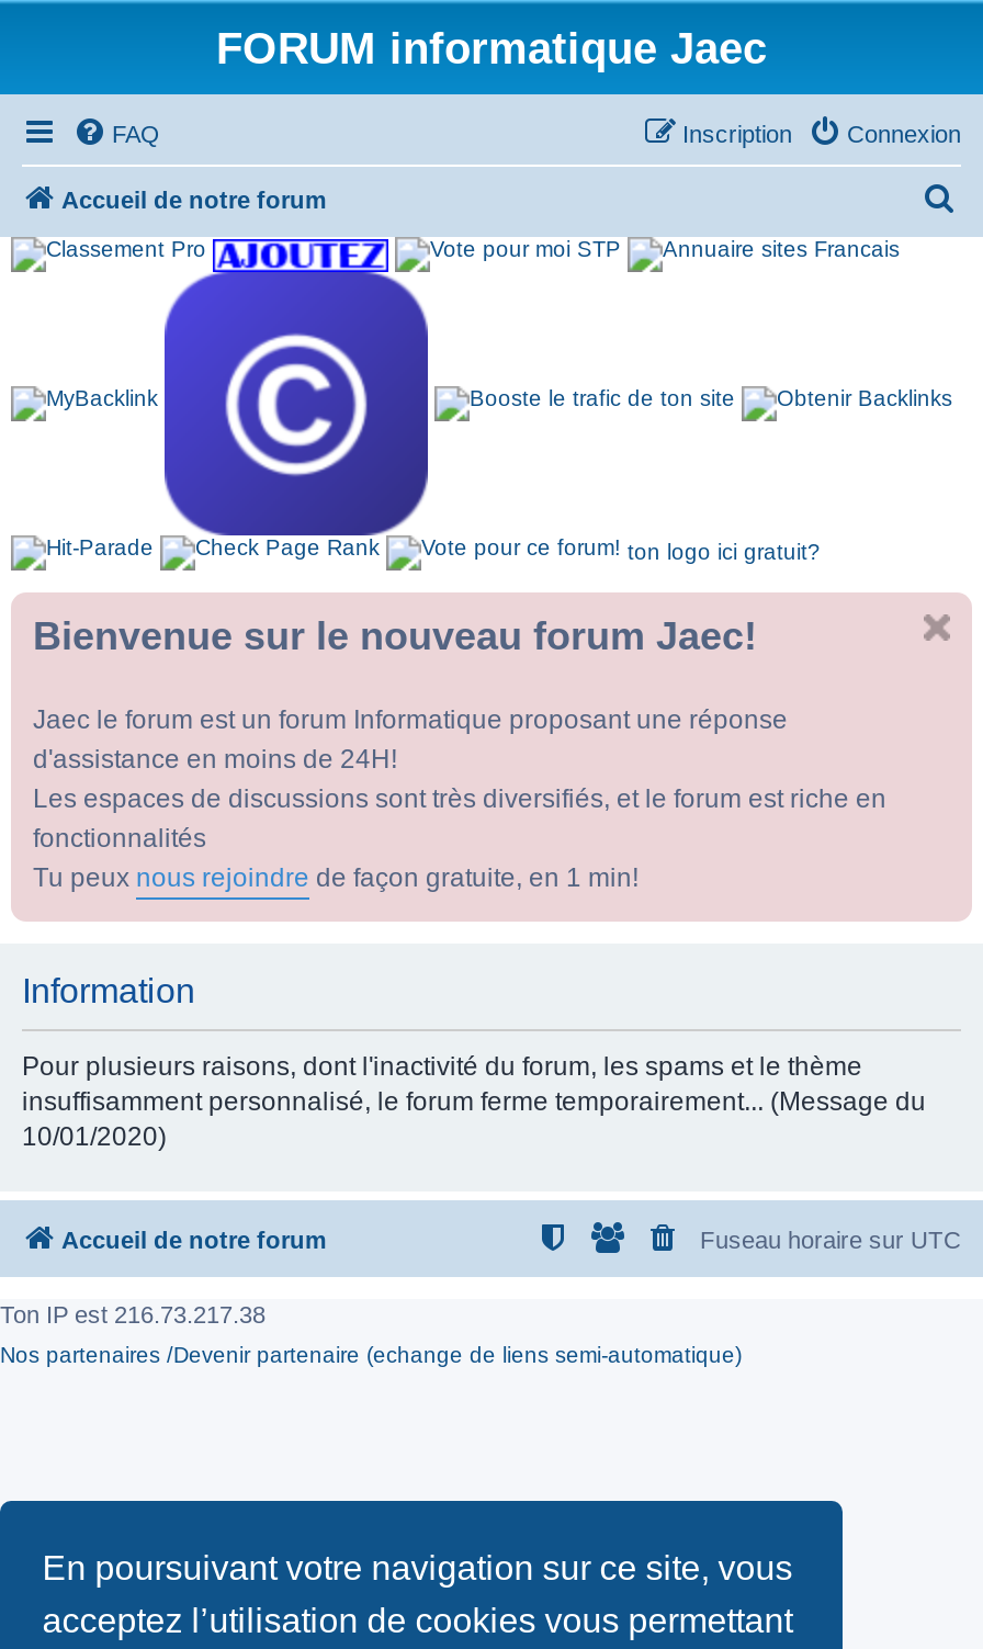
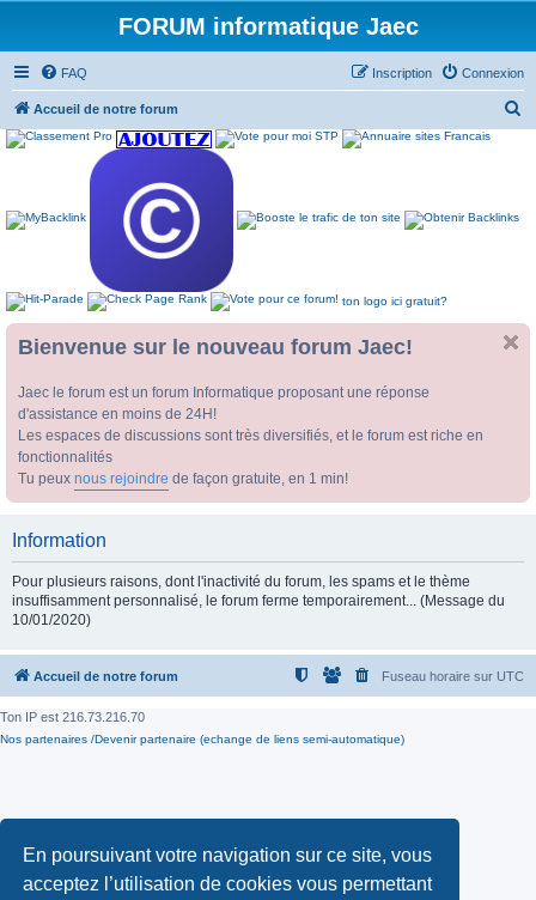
- Ton IP est 216.73.217.38
+ Ton IP est 216.73.216.70
